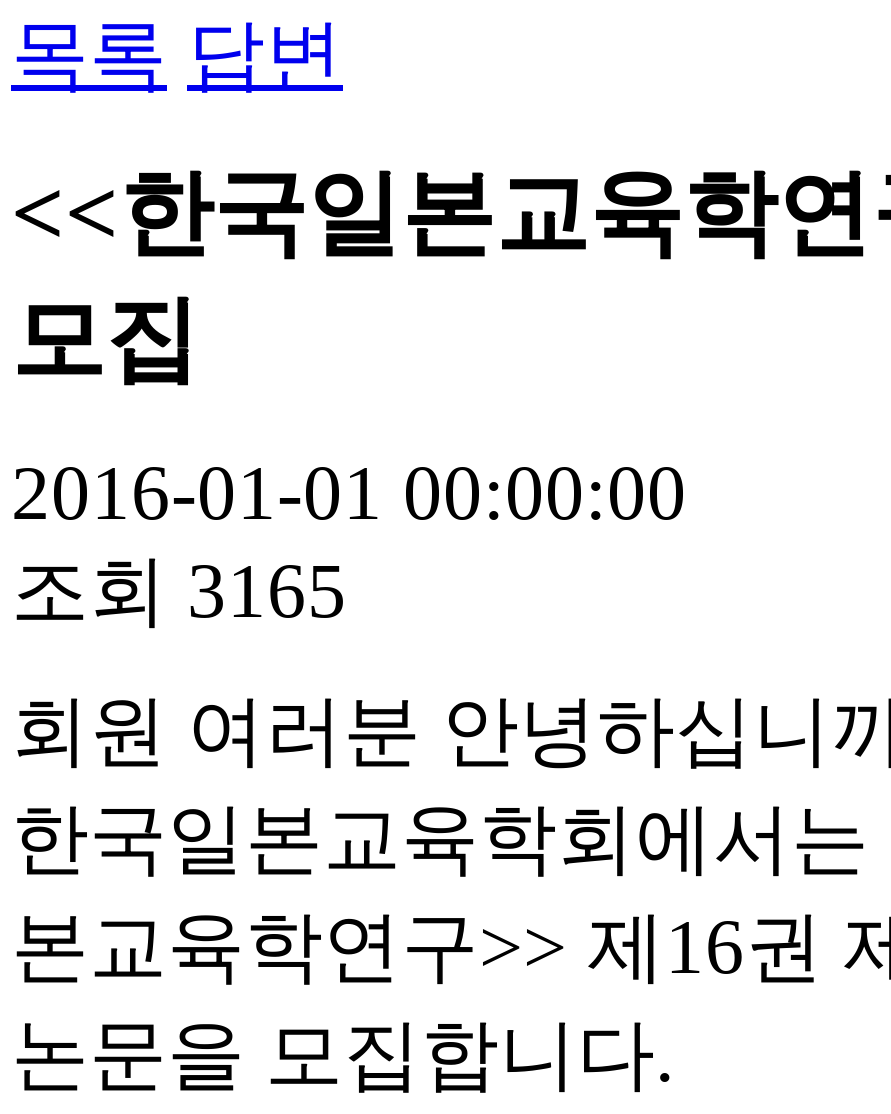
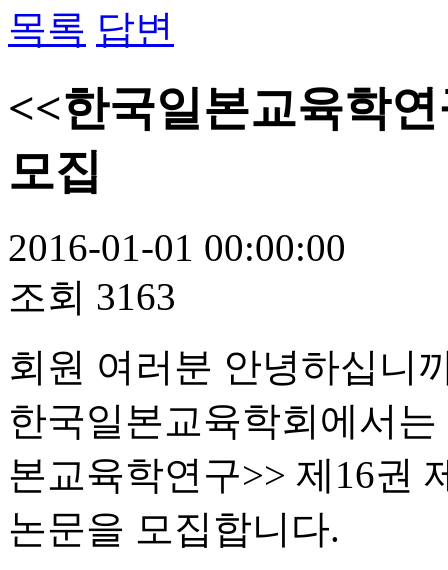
- 조회 3165
+ 조회 3163
